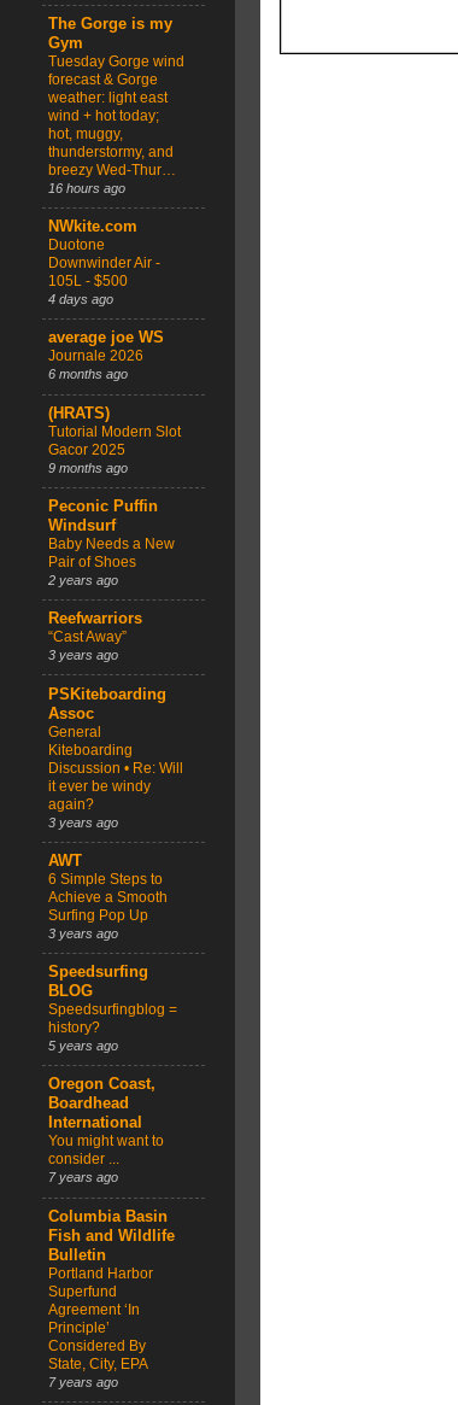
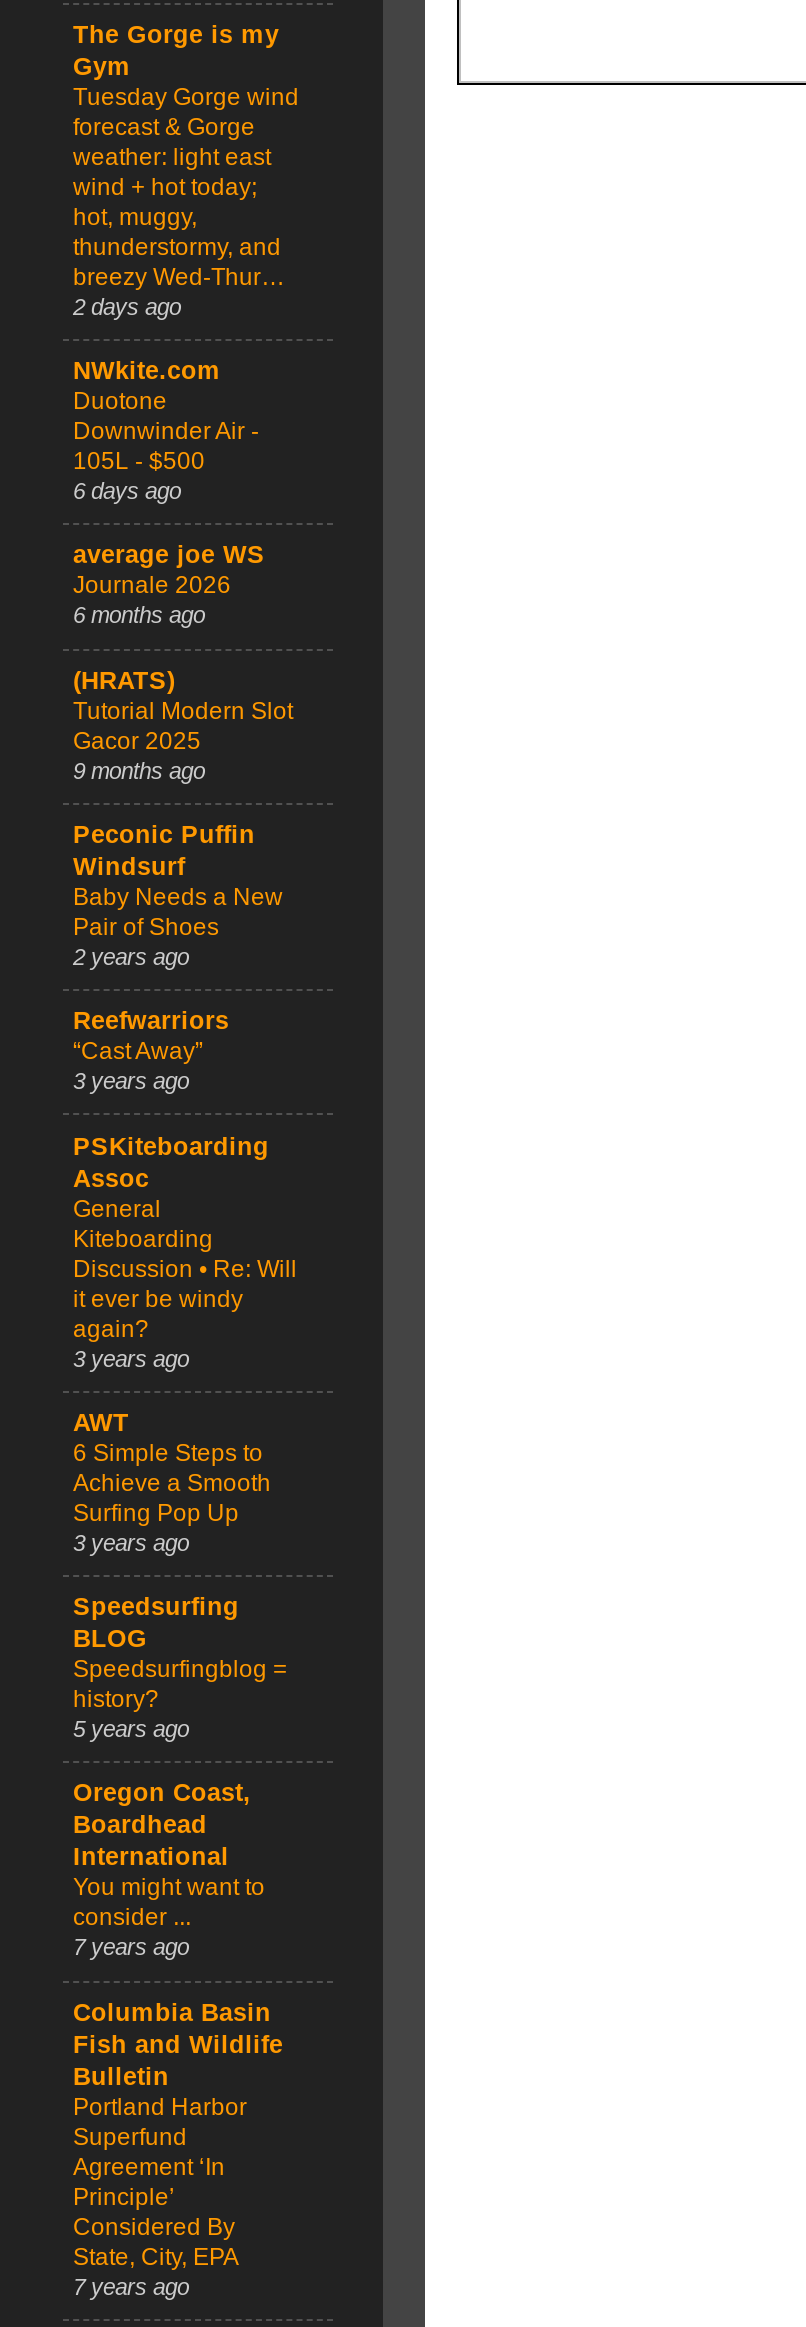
- 16 hours ago
+ 2 days ago

- 4 days ago
+ 6 days ago
